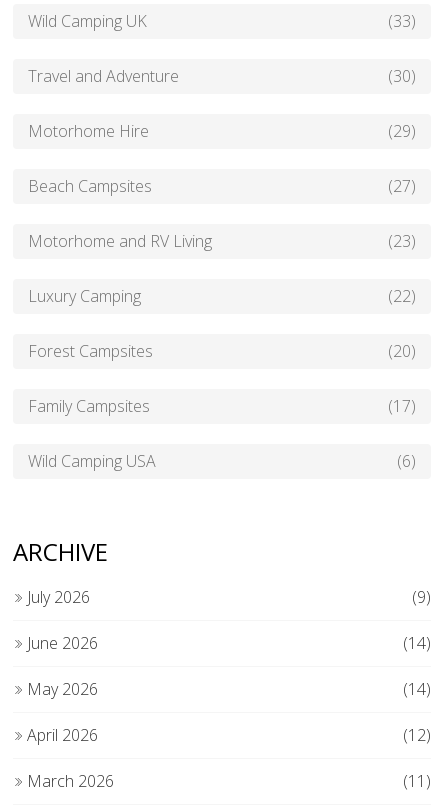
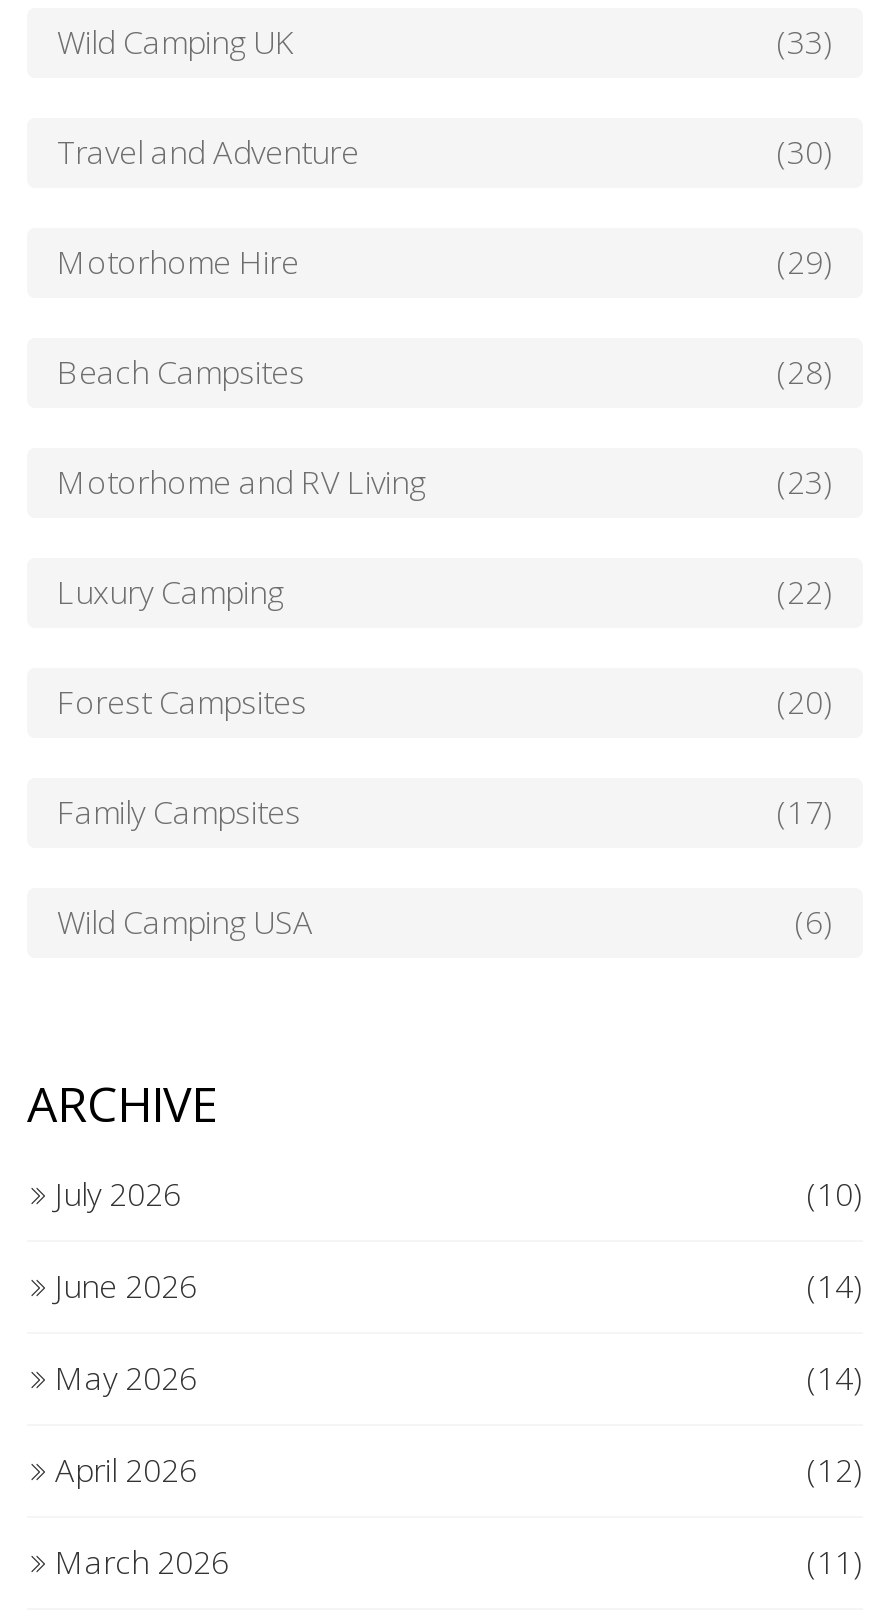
- (27)
+ (28)

- (9)
+ (10)
